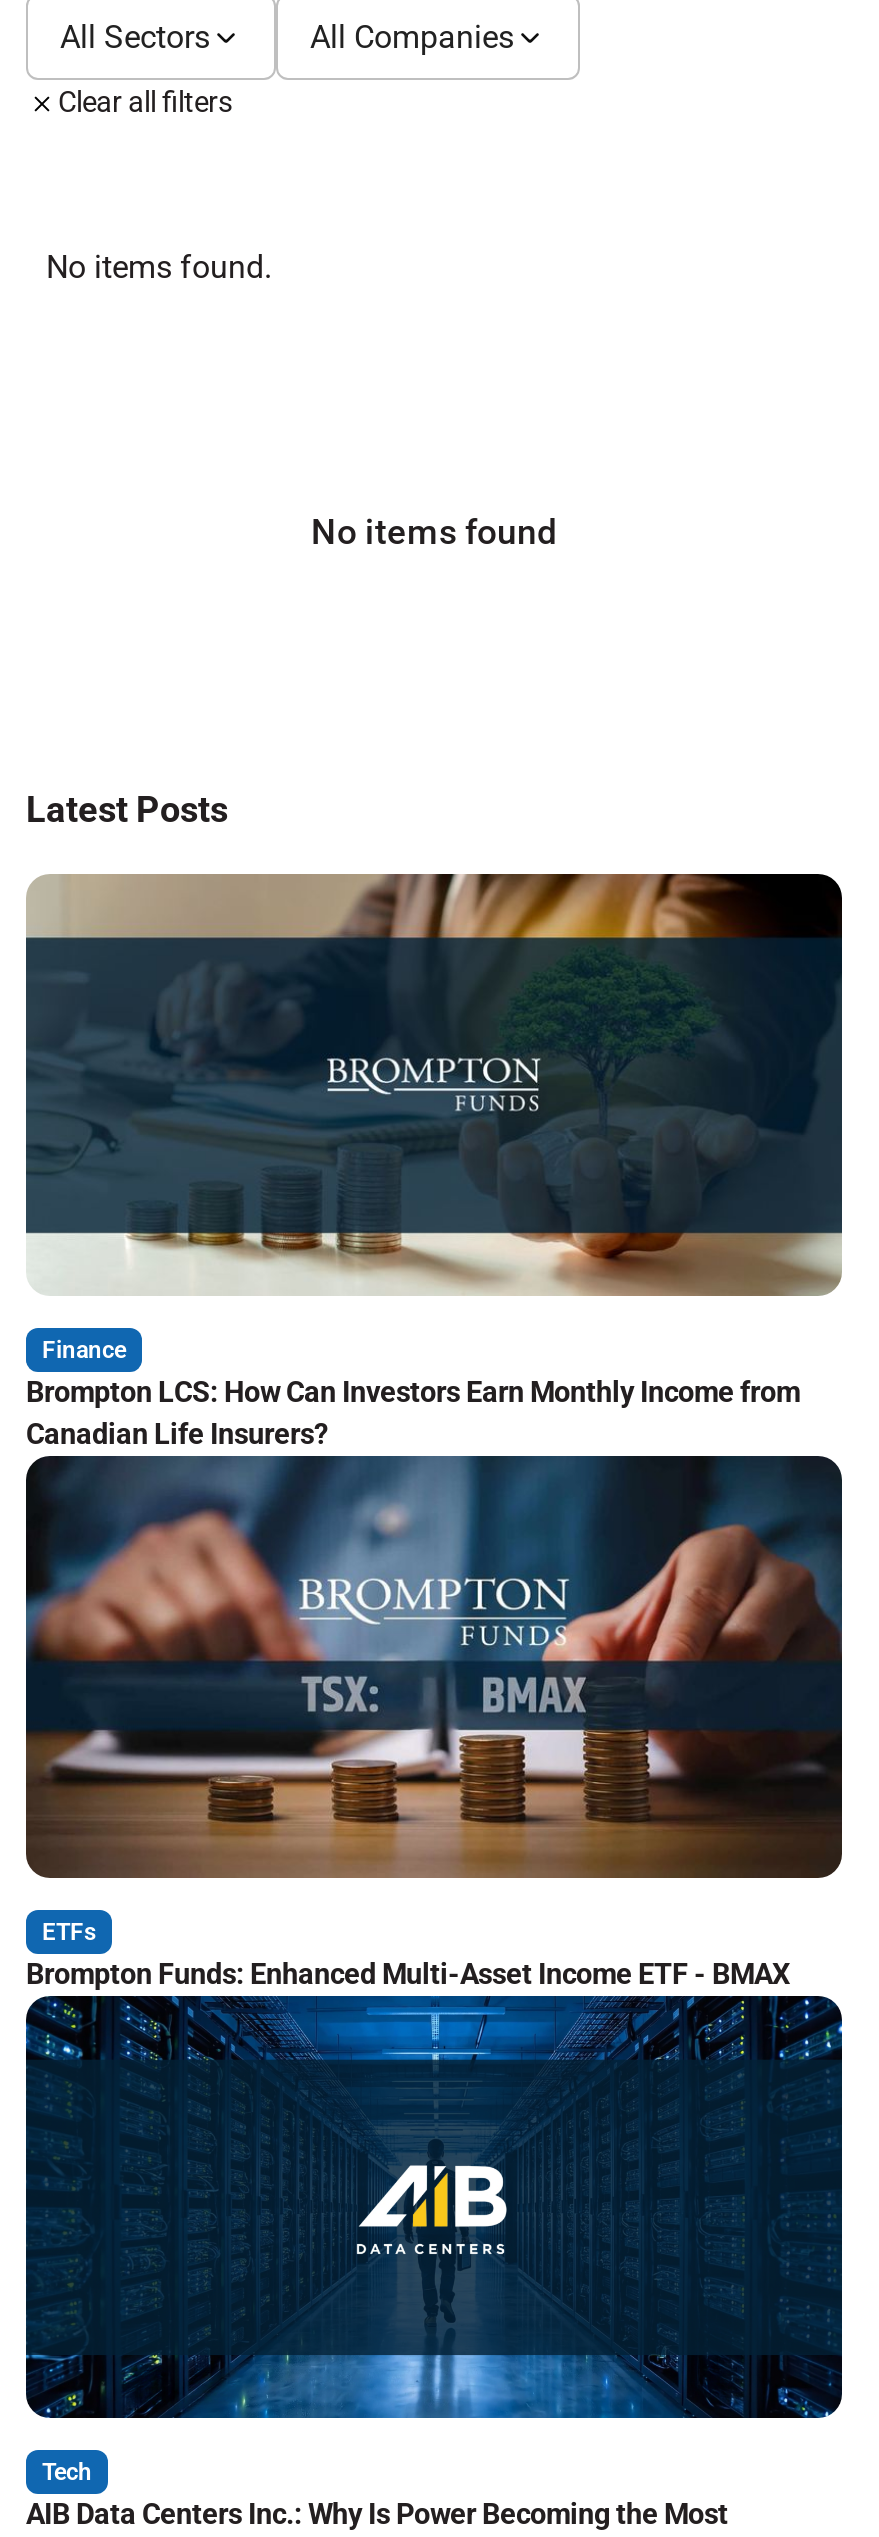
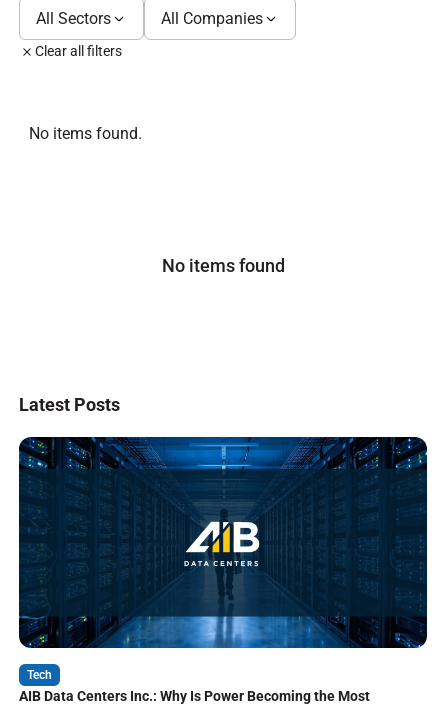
- [image]
- Finance
- Brompton LCS: How Can Investors Earn Monthly Income from
- Canadian Life Insurers?

- [image]
- ETFs
- Brompton Funds: Enhanced Multi-Asset Income ETF - BMAX
